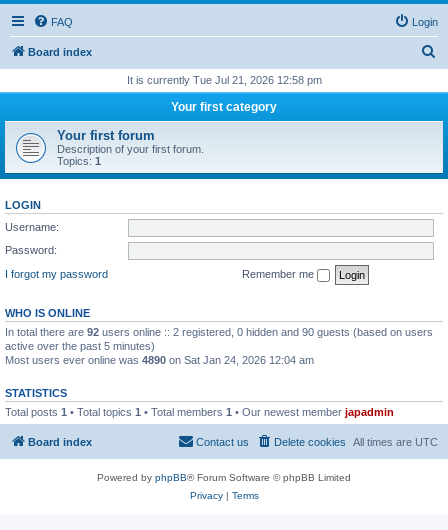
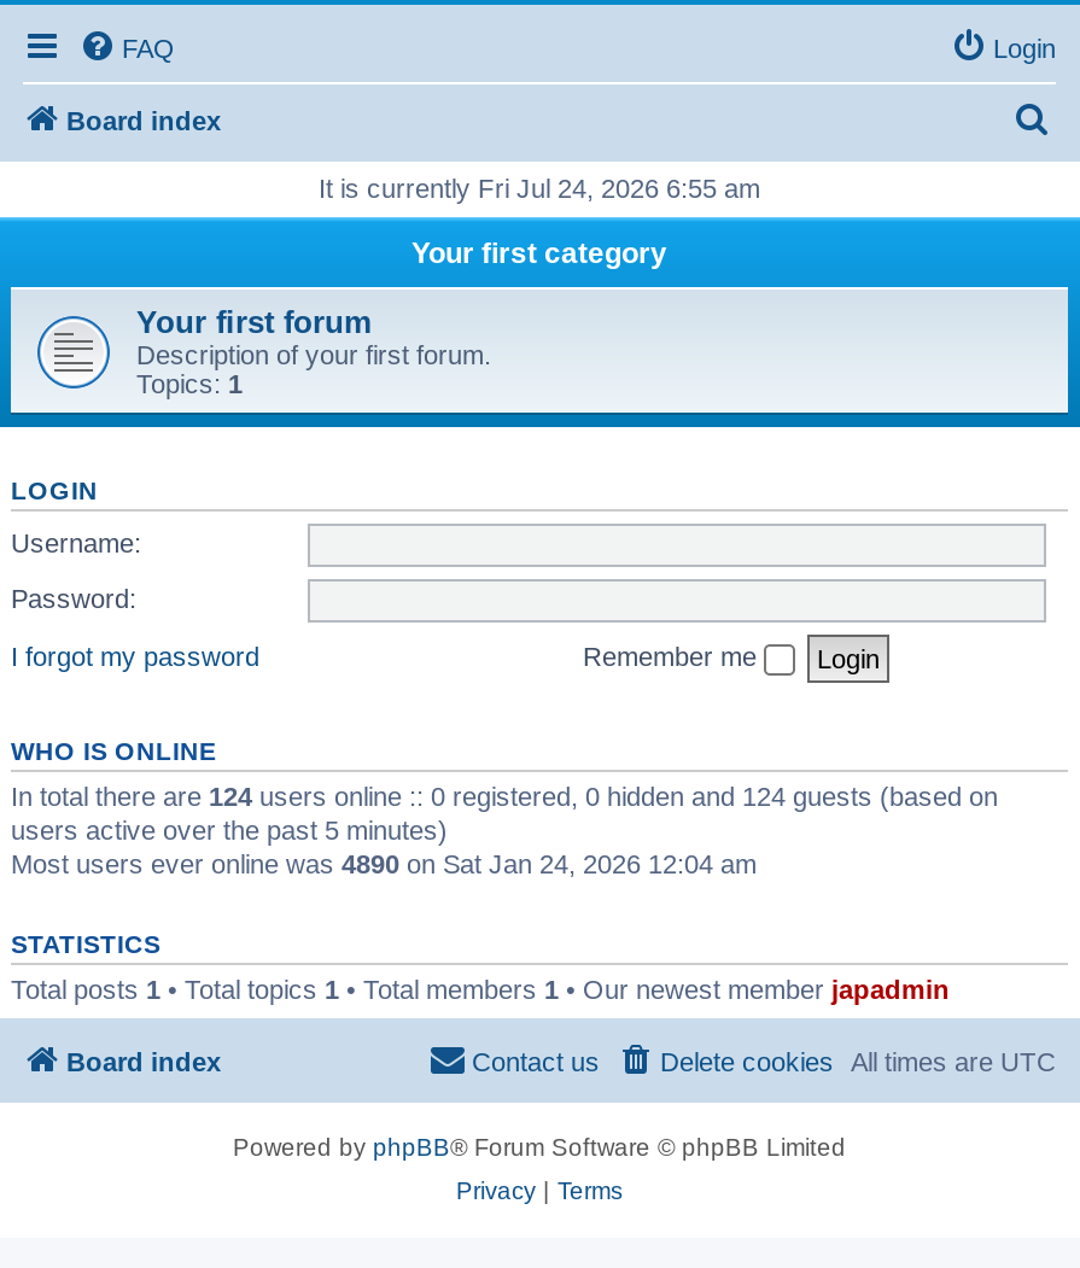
- It is currently Tue Jul 21, 2026 12:58 pm
+ It is currently Fri Jul 24, 2026 6:55 am

- In total there are 92 users online :: 2 registered, 0 hidden and 90 guests (based on users
- active over the past 5 minutes)
+ In total there are 124 users online :: 0 registered, 0 hidden and 124 guests (based on
+ users active over the past 5 minutes)
